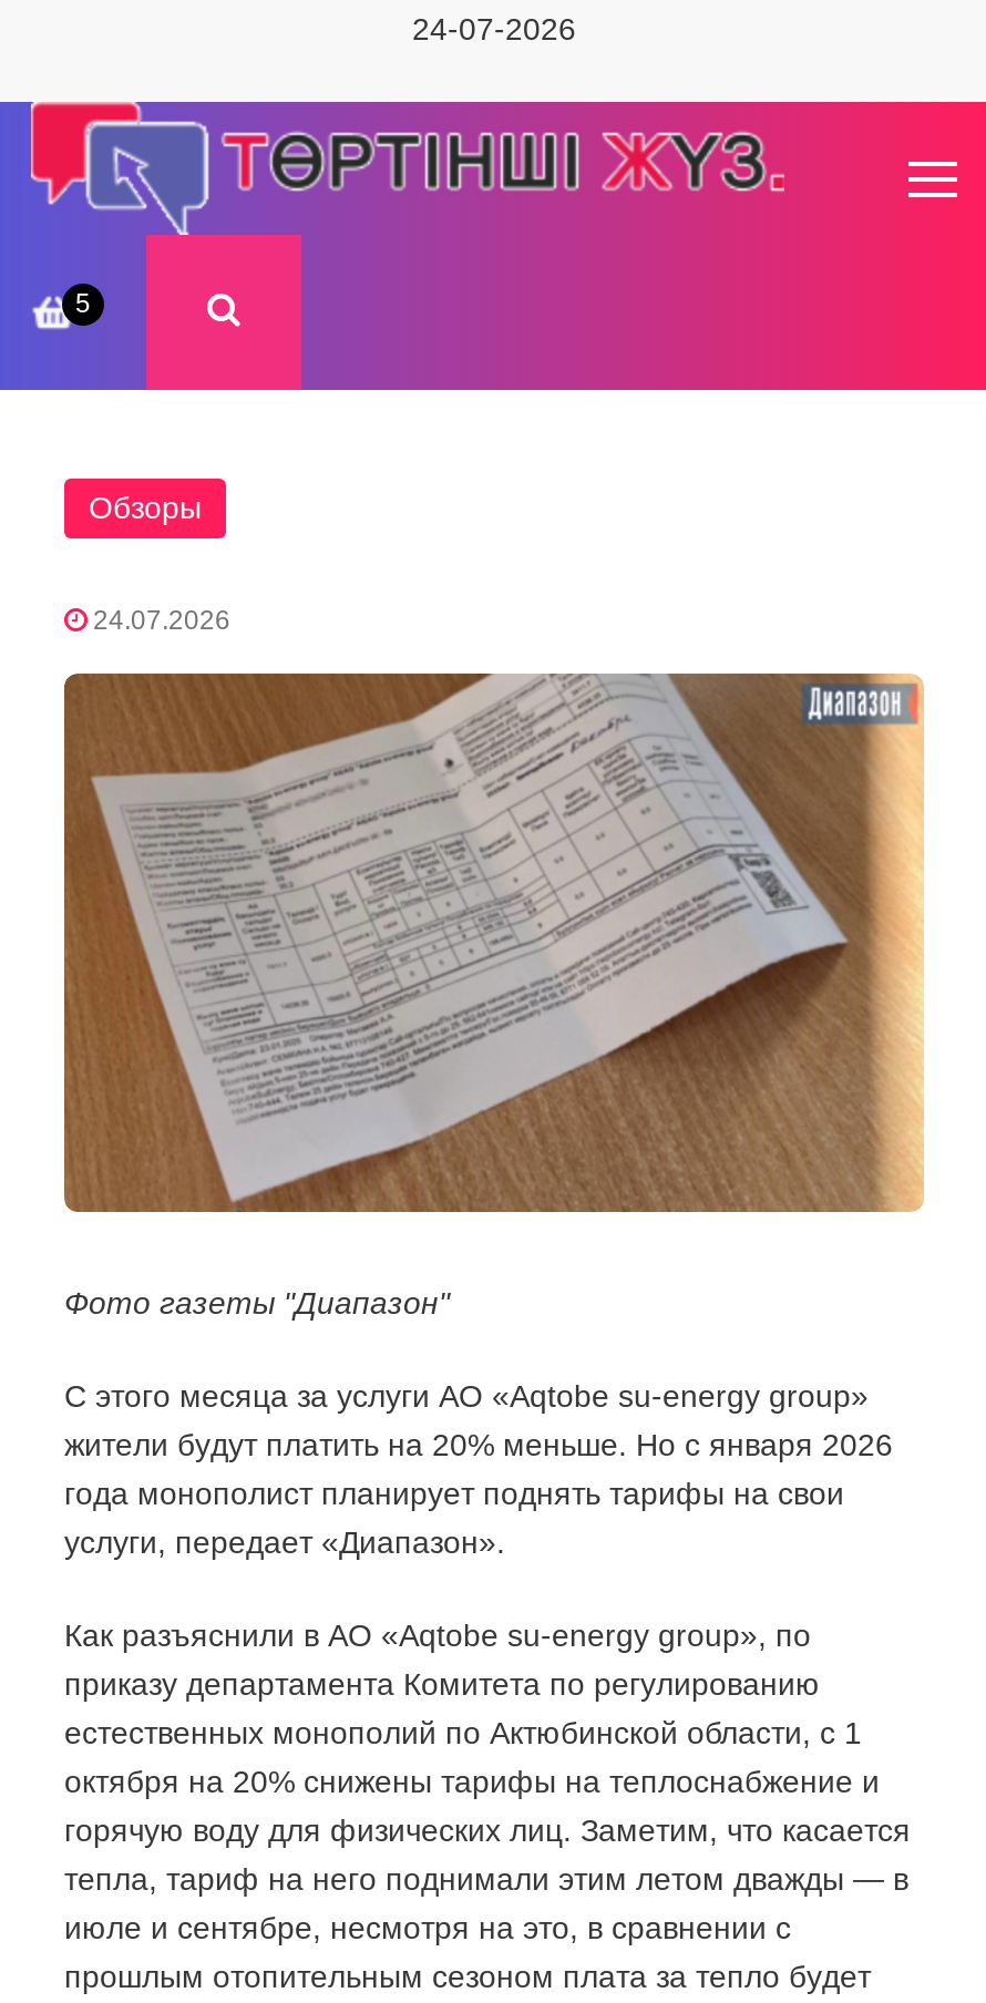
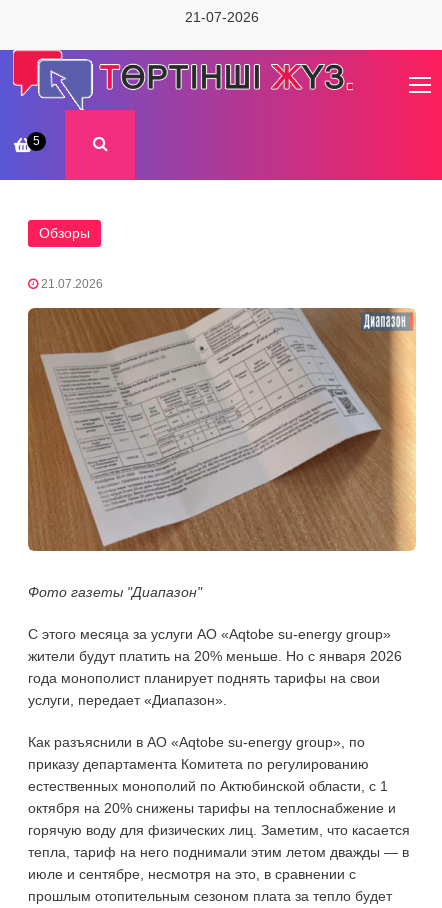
- 24-07-2026
+ 21-07-2026

- 24.07.2026
+ 21.07.2026
